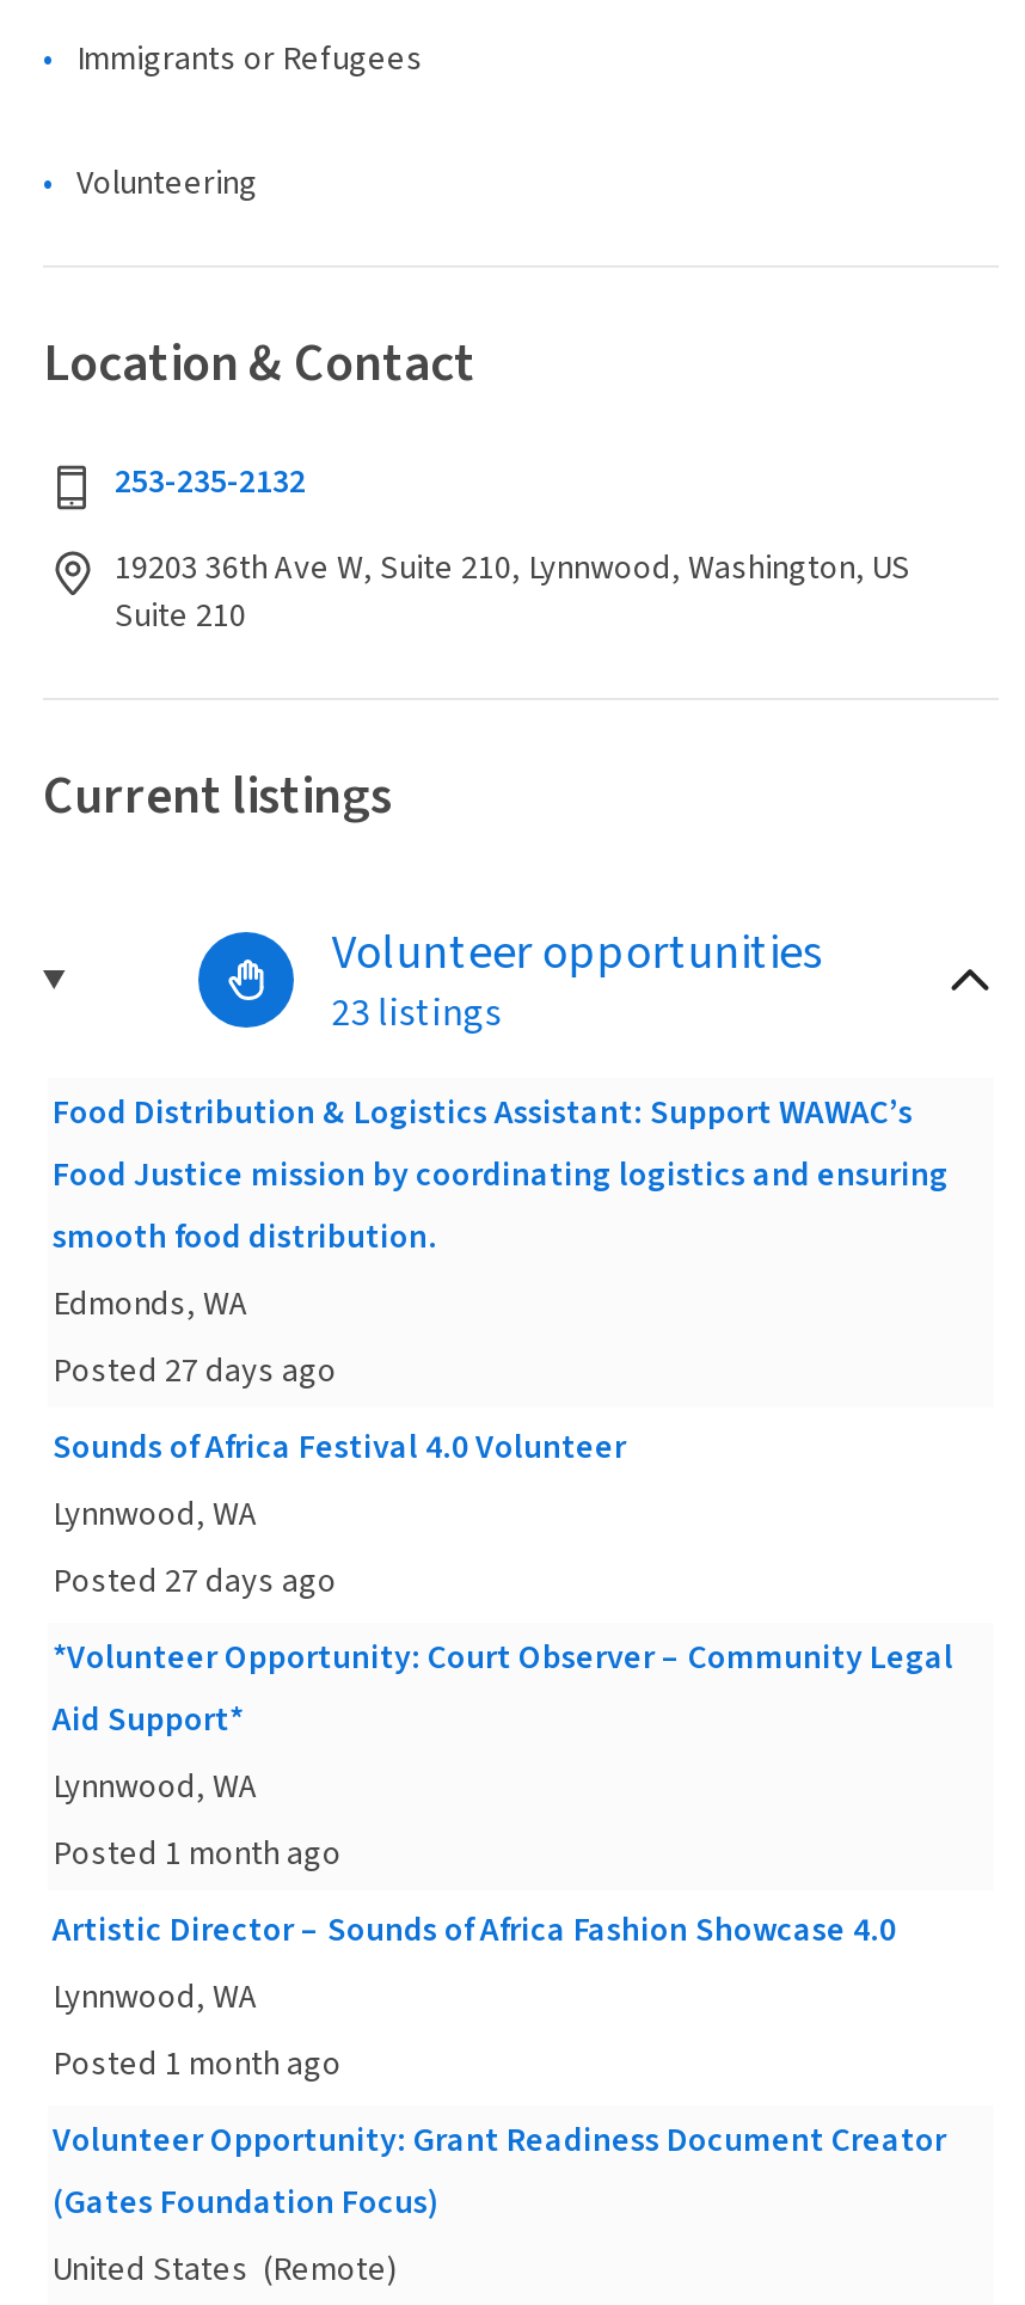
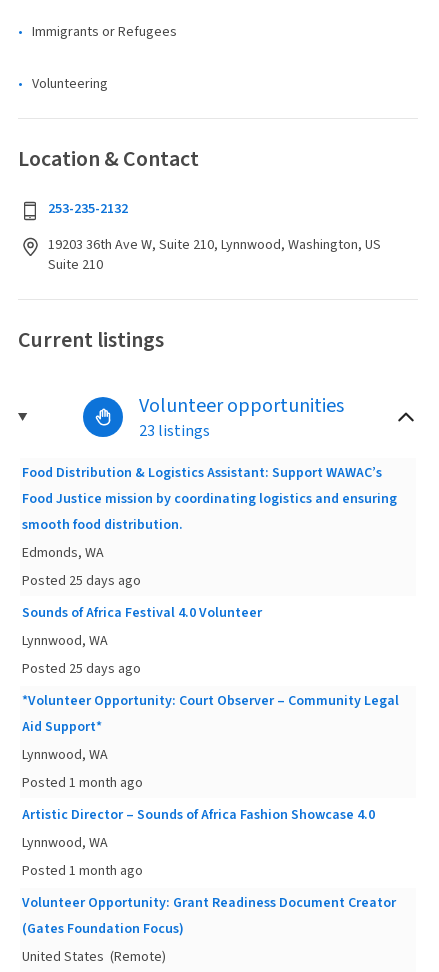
- Posted 27 days ago
+ Posted 25 days ago

- Posted 27 days ago
+ Posted 25 days ago
